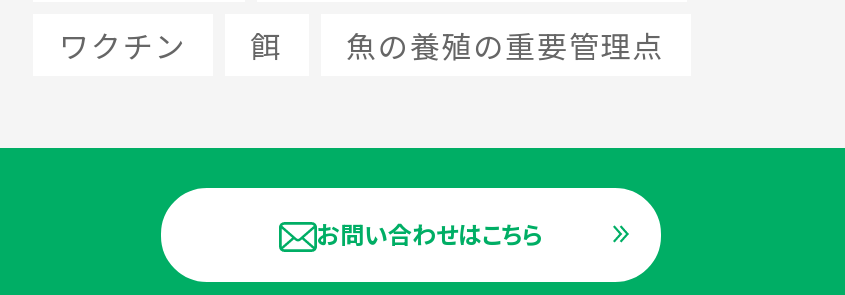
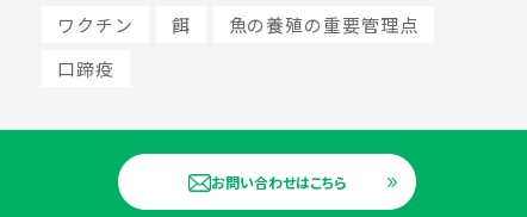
+ 口蹄疫
